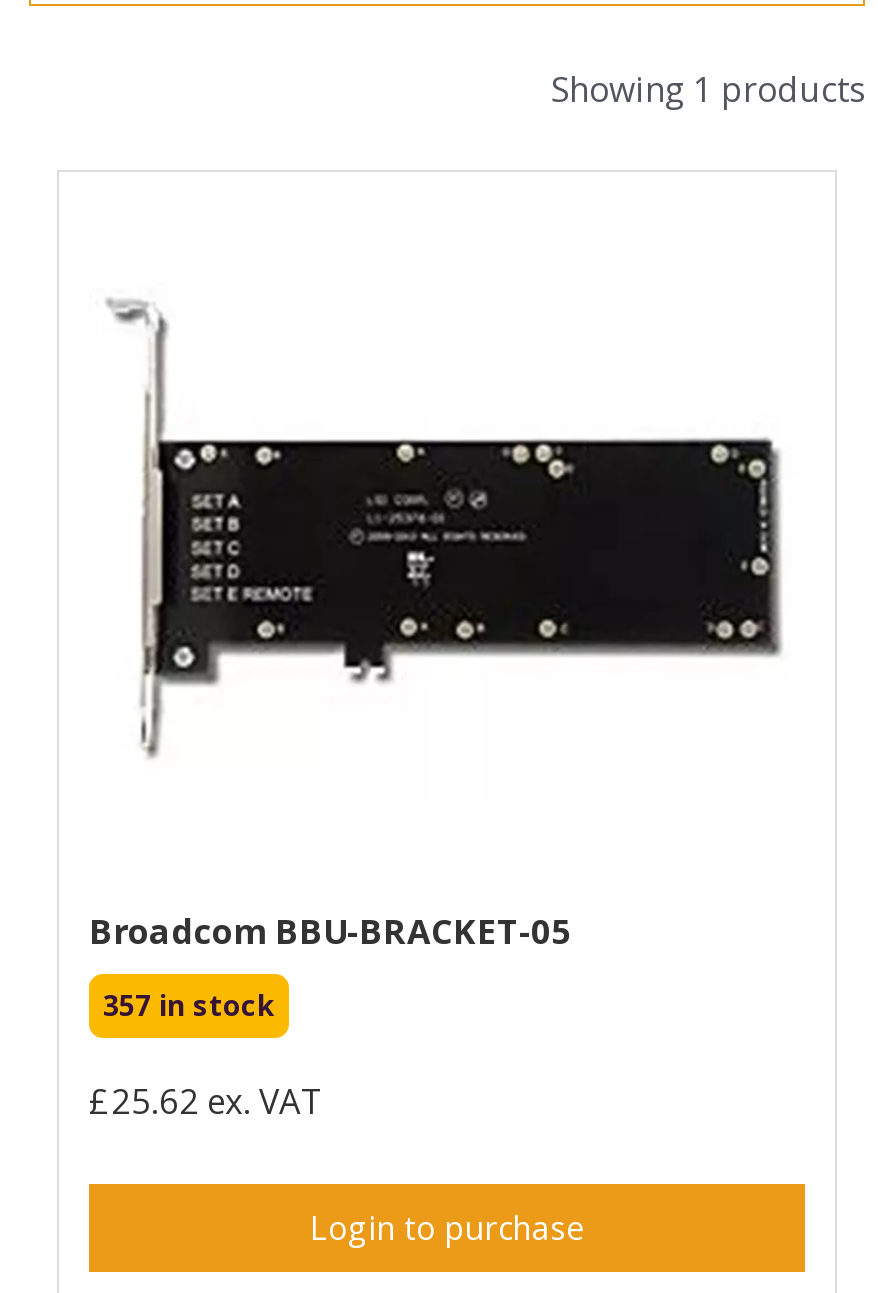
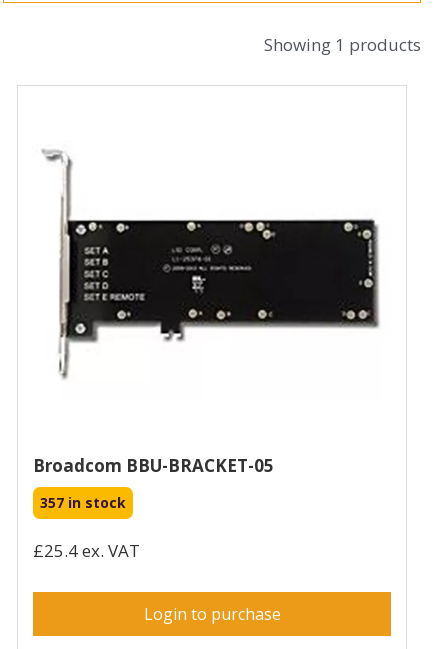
- £25.62 ex. VAT
+ £25.4 ex. VAT
